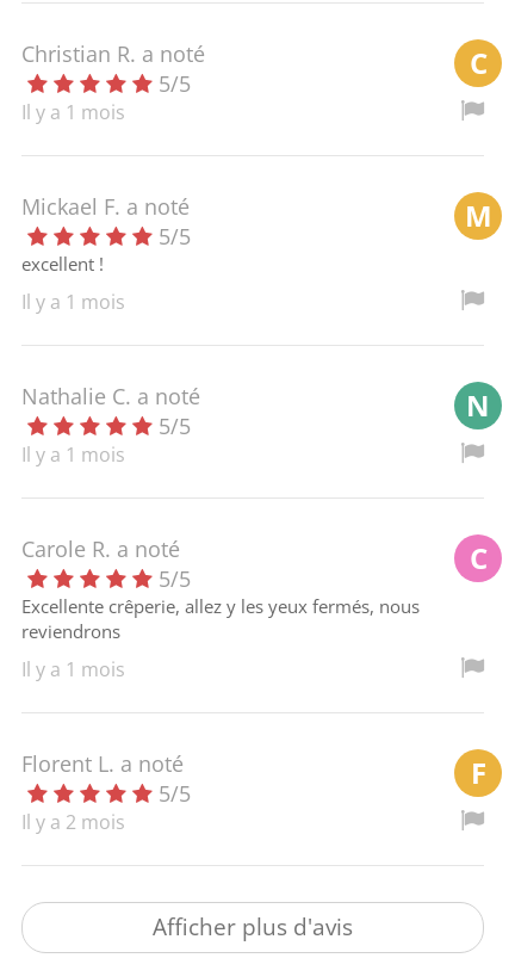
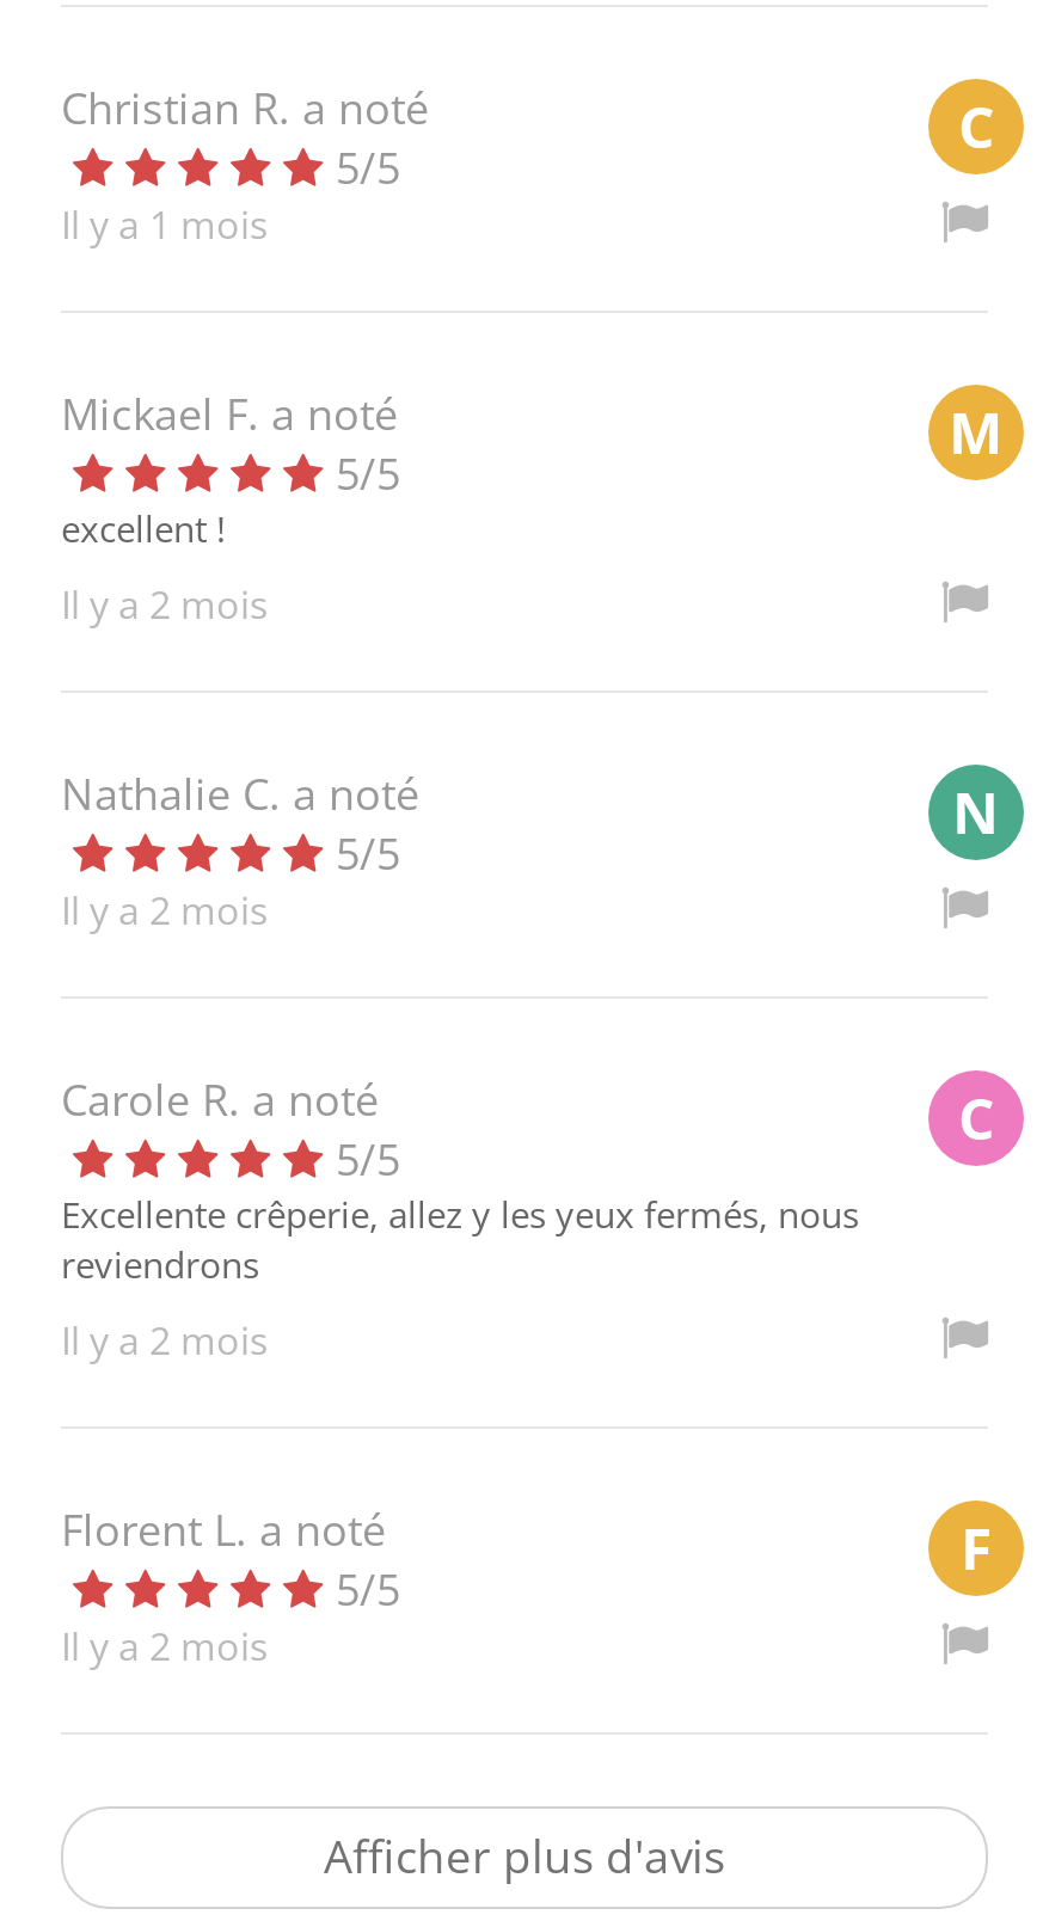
- Il y a 1 mois
+ Il y a 2 mois

- Il y a 1 mois
+ Il y a 2 mois

- Il y a 1 mois
+ Il y a 2 mois
